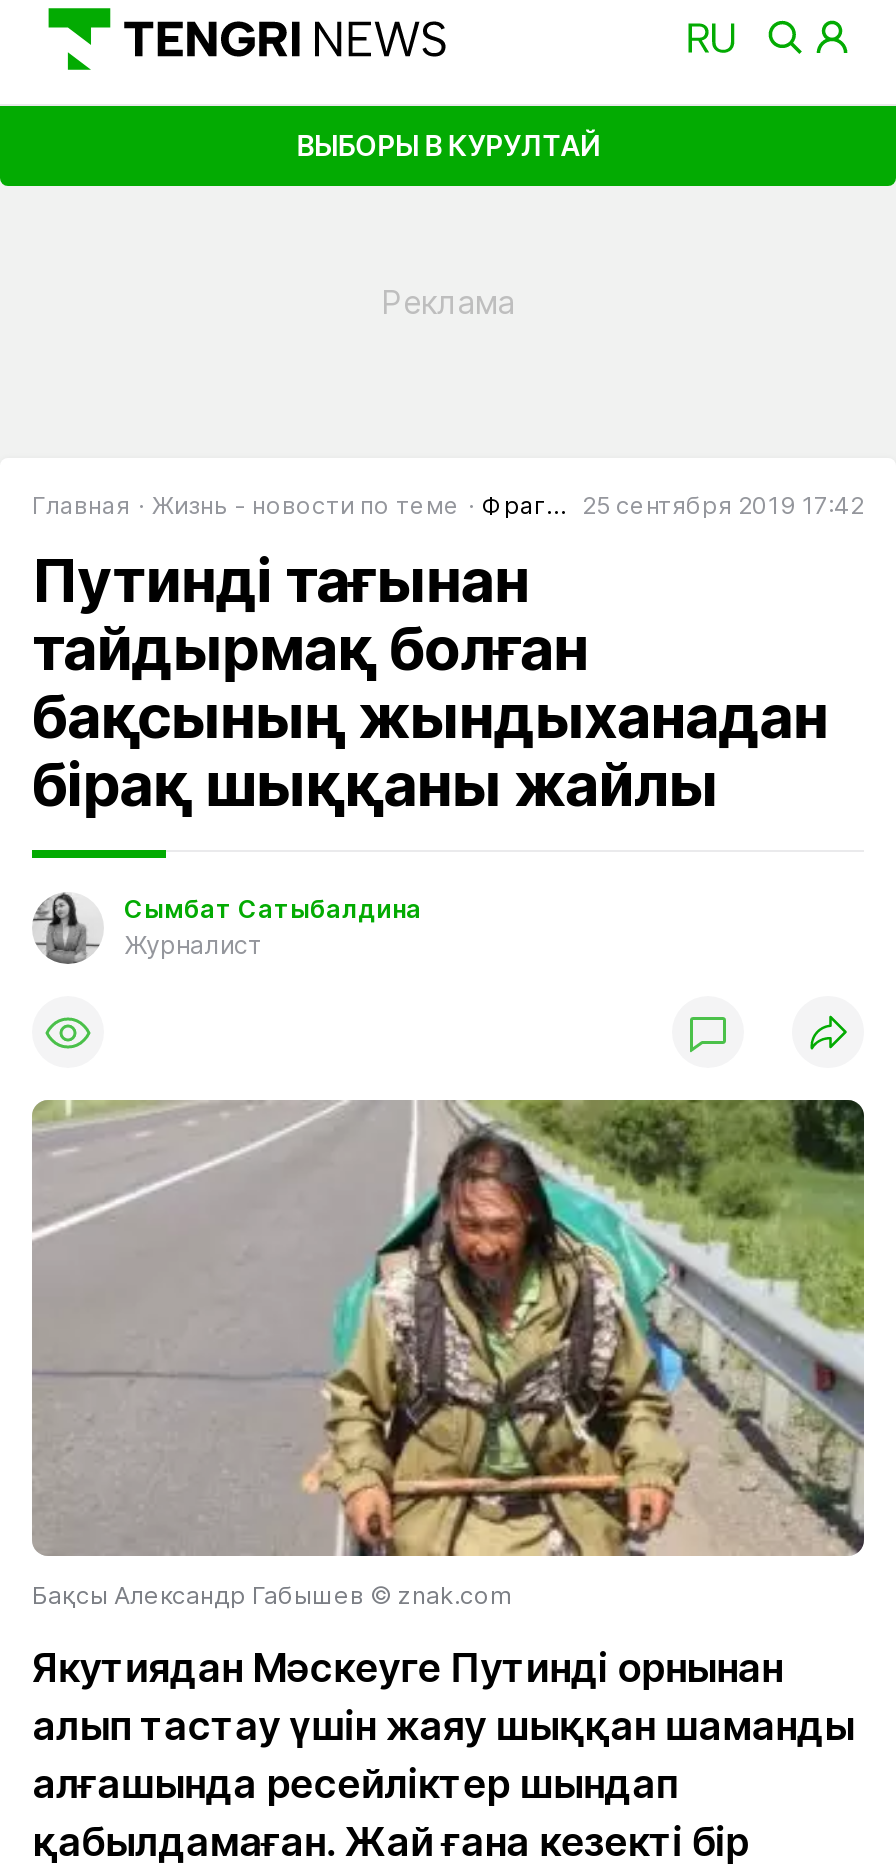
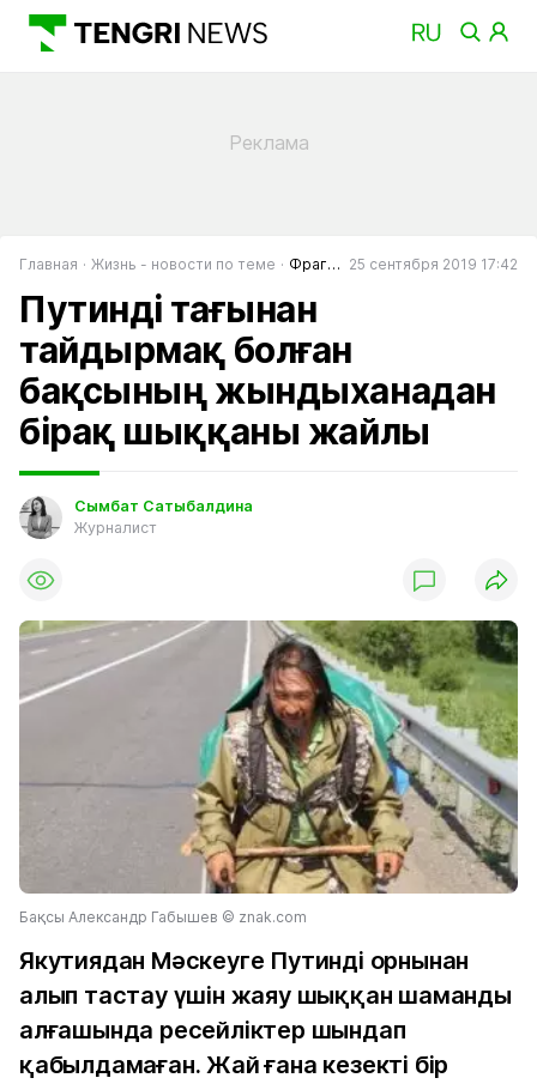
- ВЫБОРЫ В КУРУЛТАЙ
